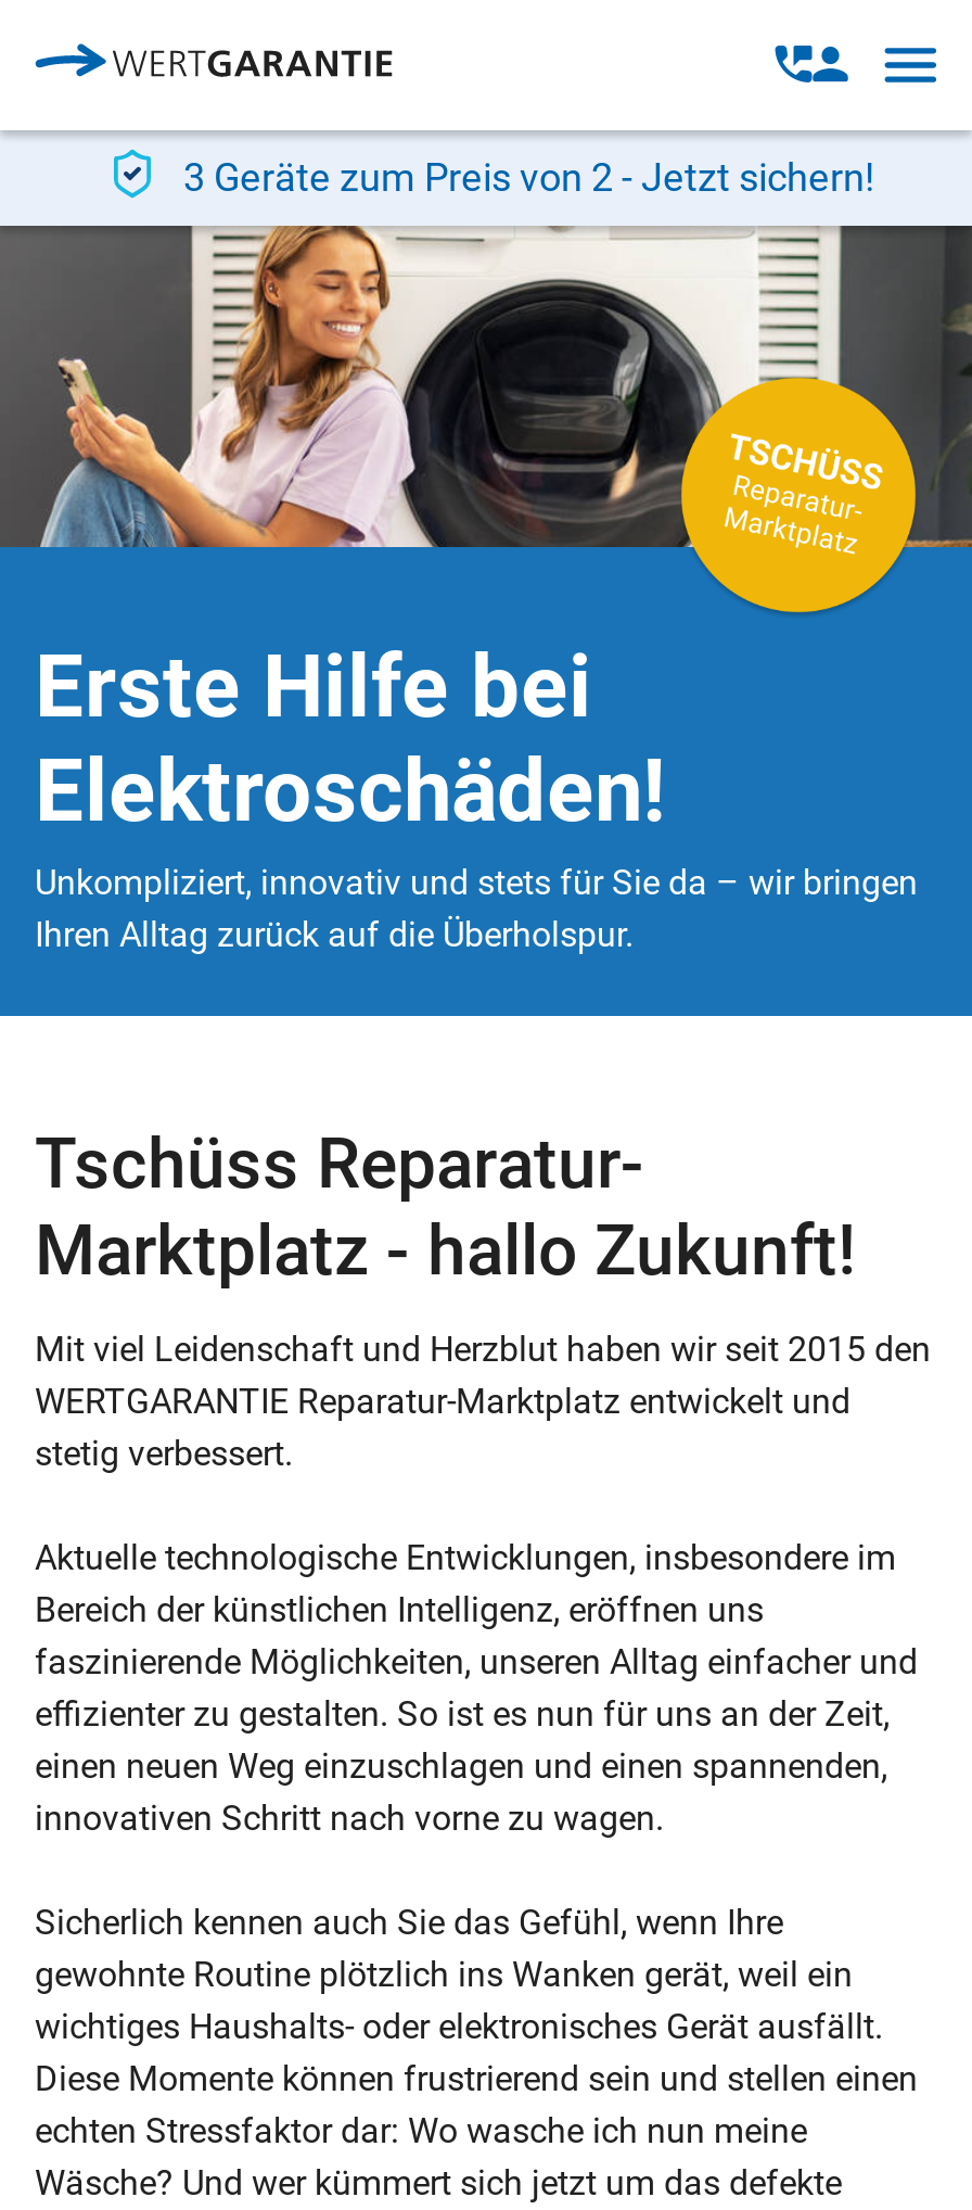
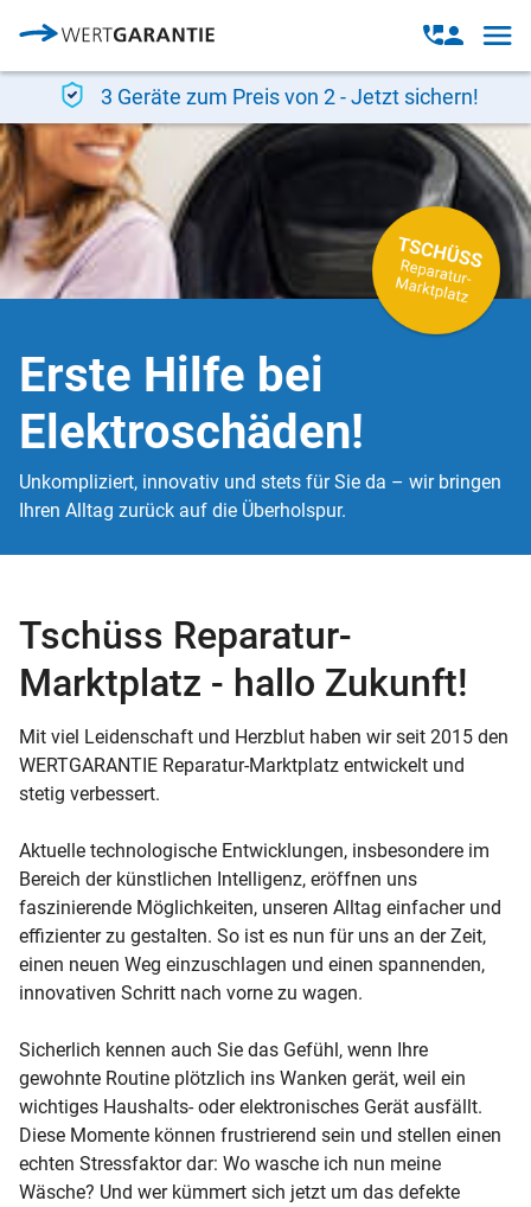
- [image]
+ [image]
